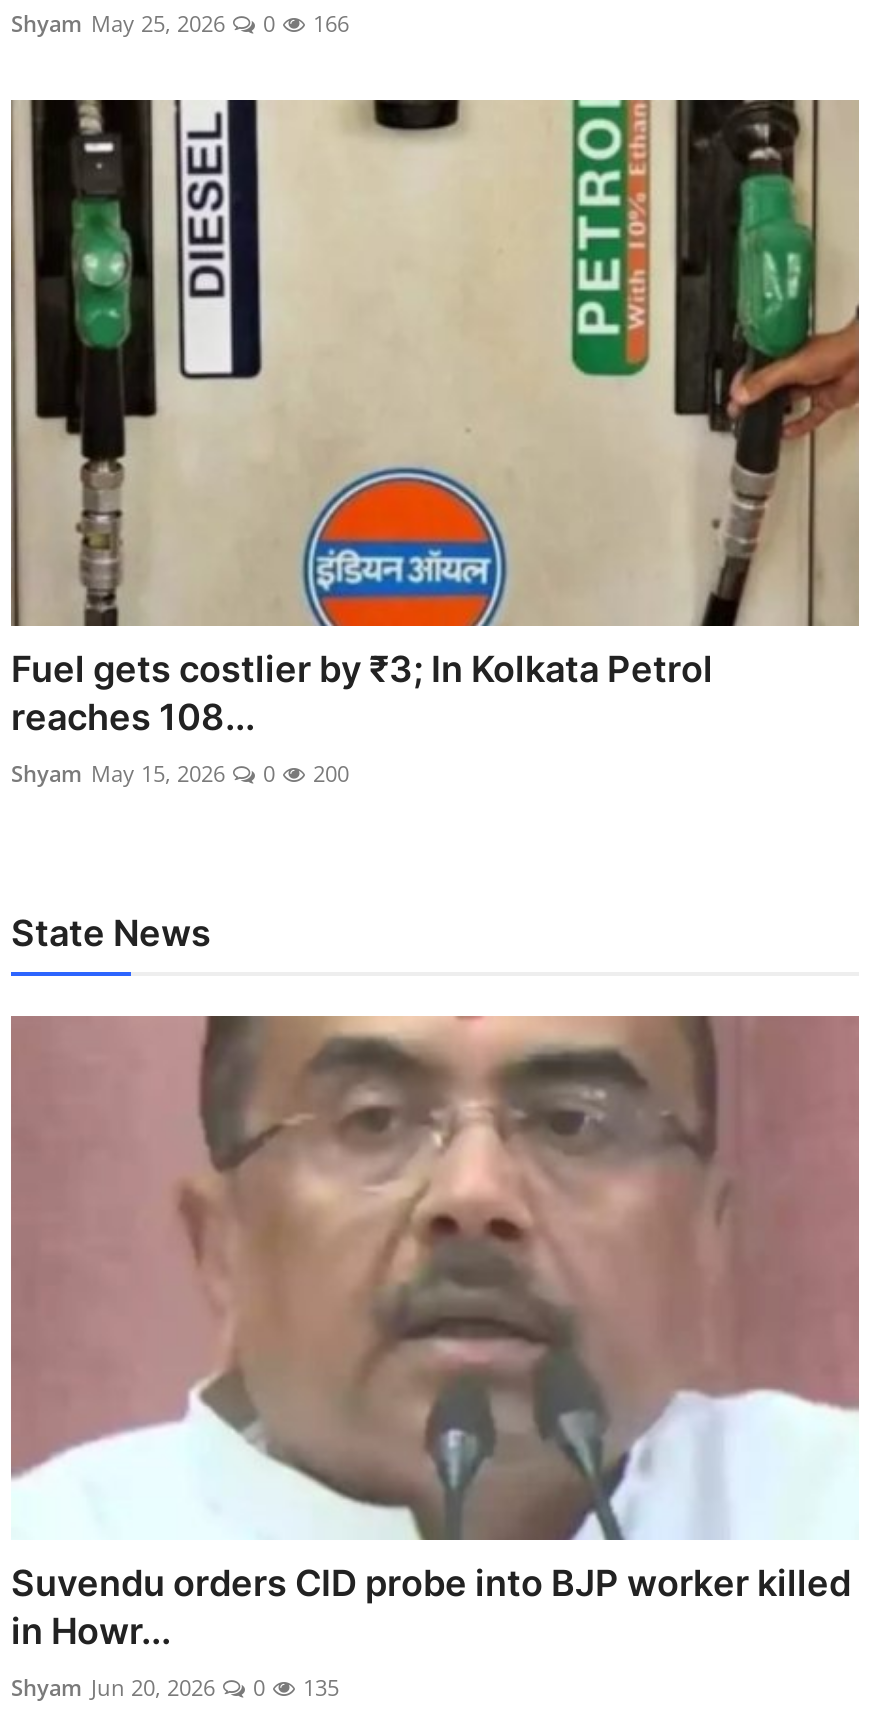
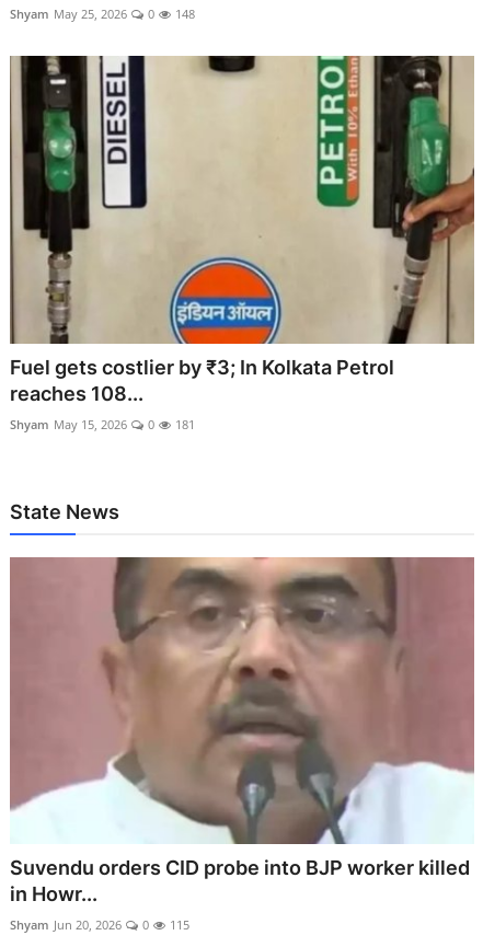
- Shyam May 25, 2026 0 166
+ Shyam May 25, 2026 0 148

- Shyam May 15, 2026 0 200
+ Shyam May 15, 2026 0 181

- Shyam Jun 20, 2026 0 135
+ Shyam Jun 20, 2026 0 115
